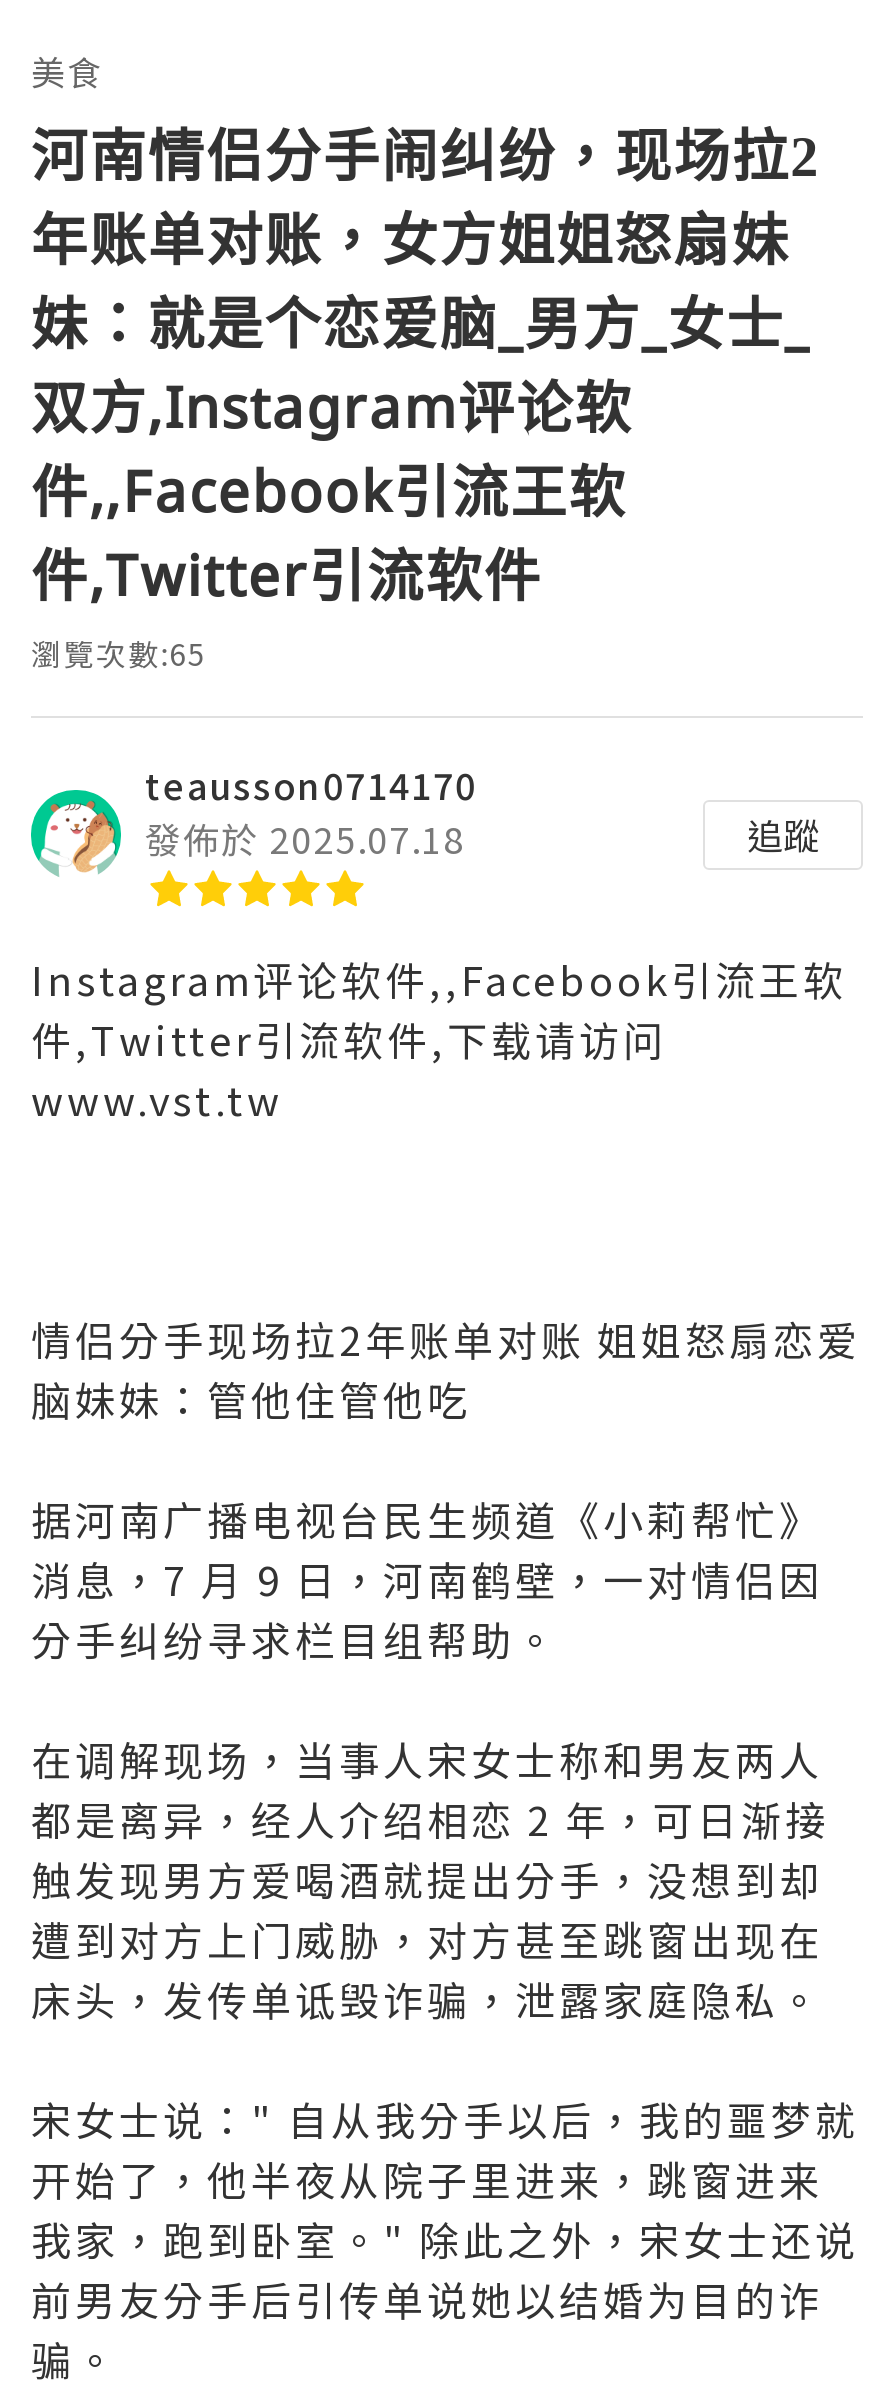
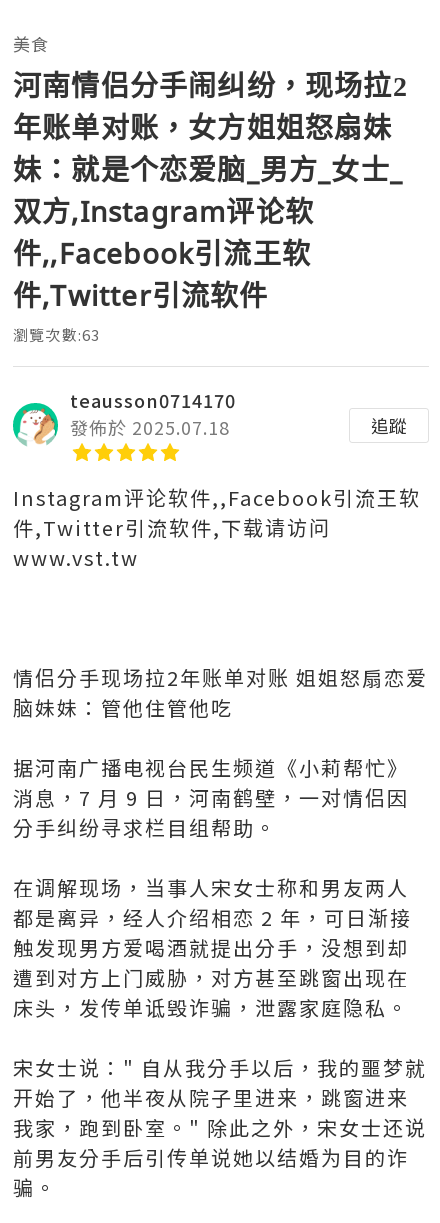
- 瀏覽次數:65
+ 瀏覽次數:63
